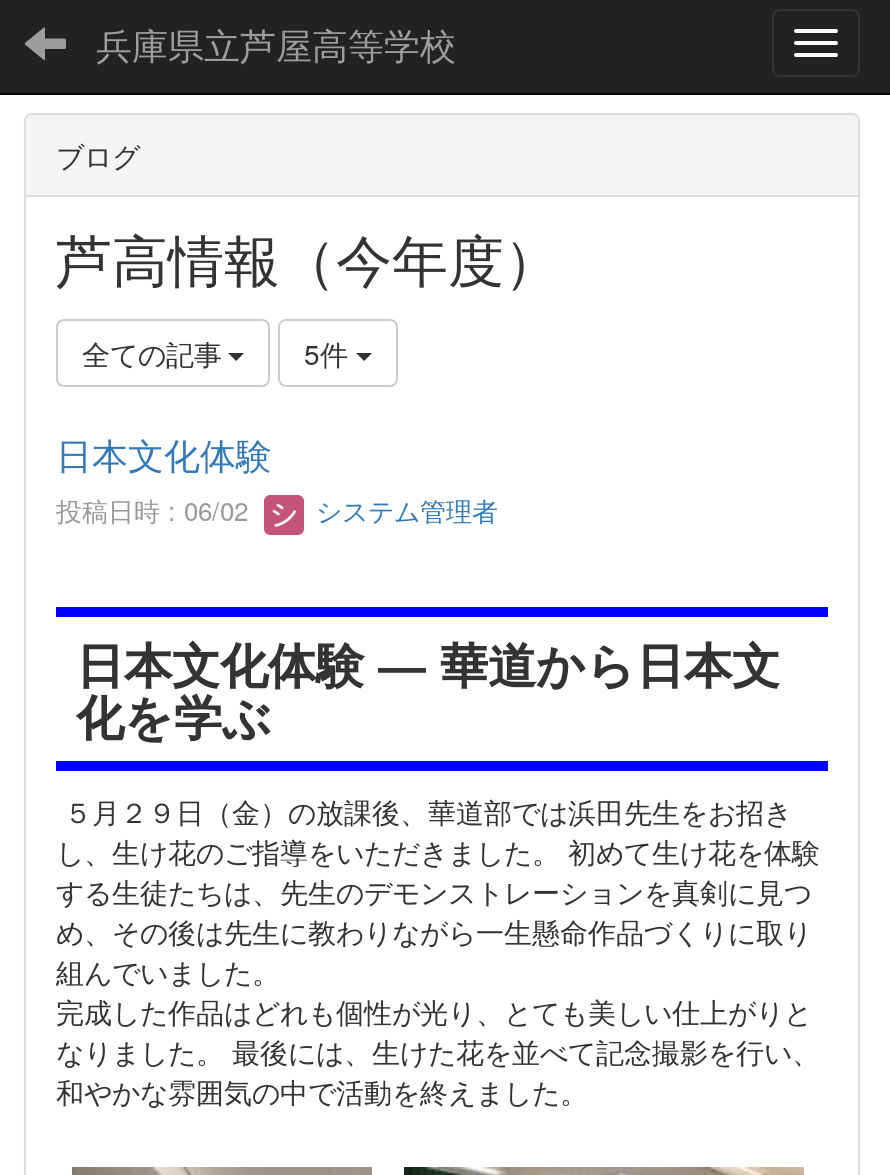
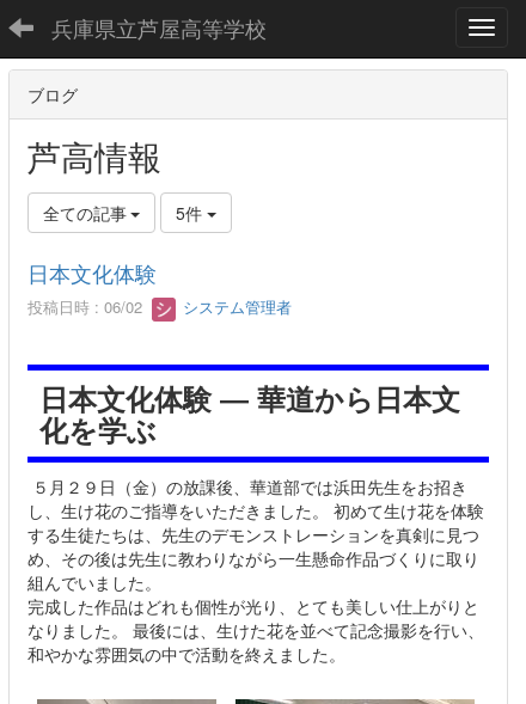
- 芦高情報（今年度）
+ 芦高情報
